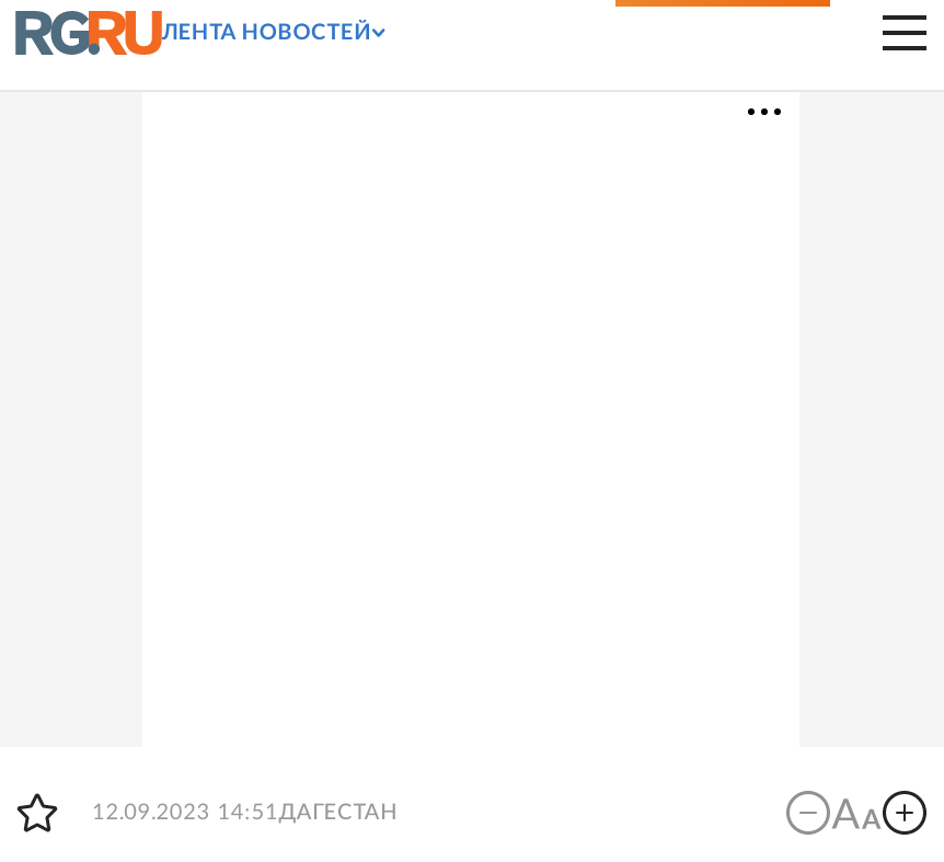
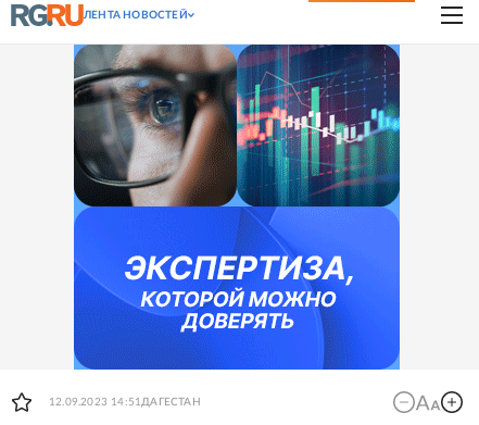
+ [image]
